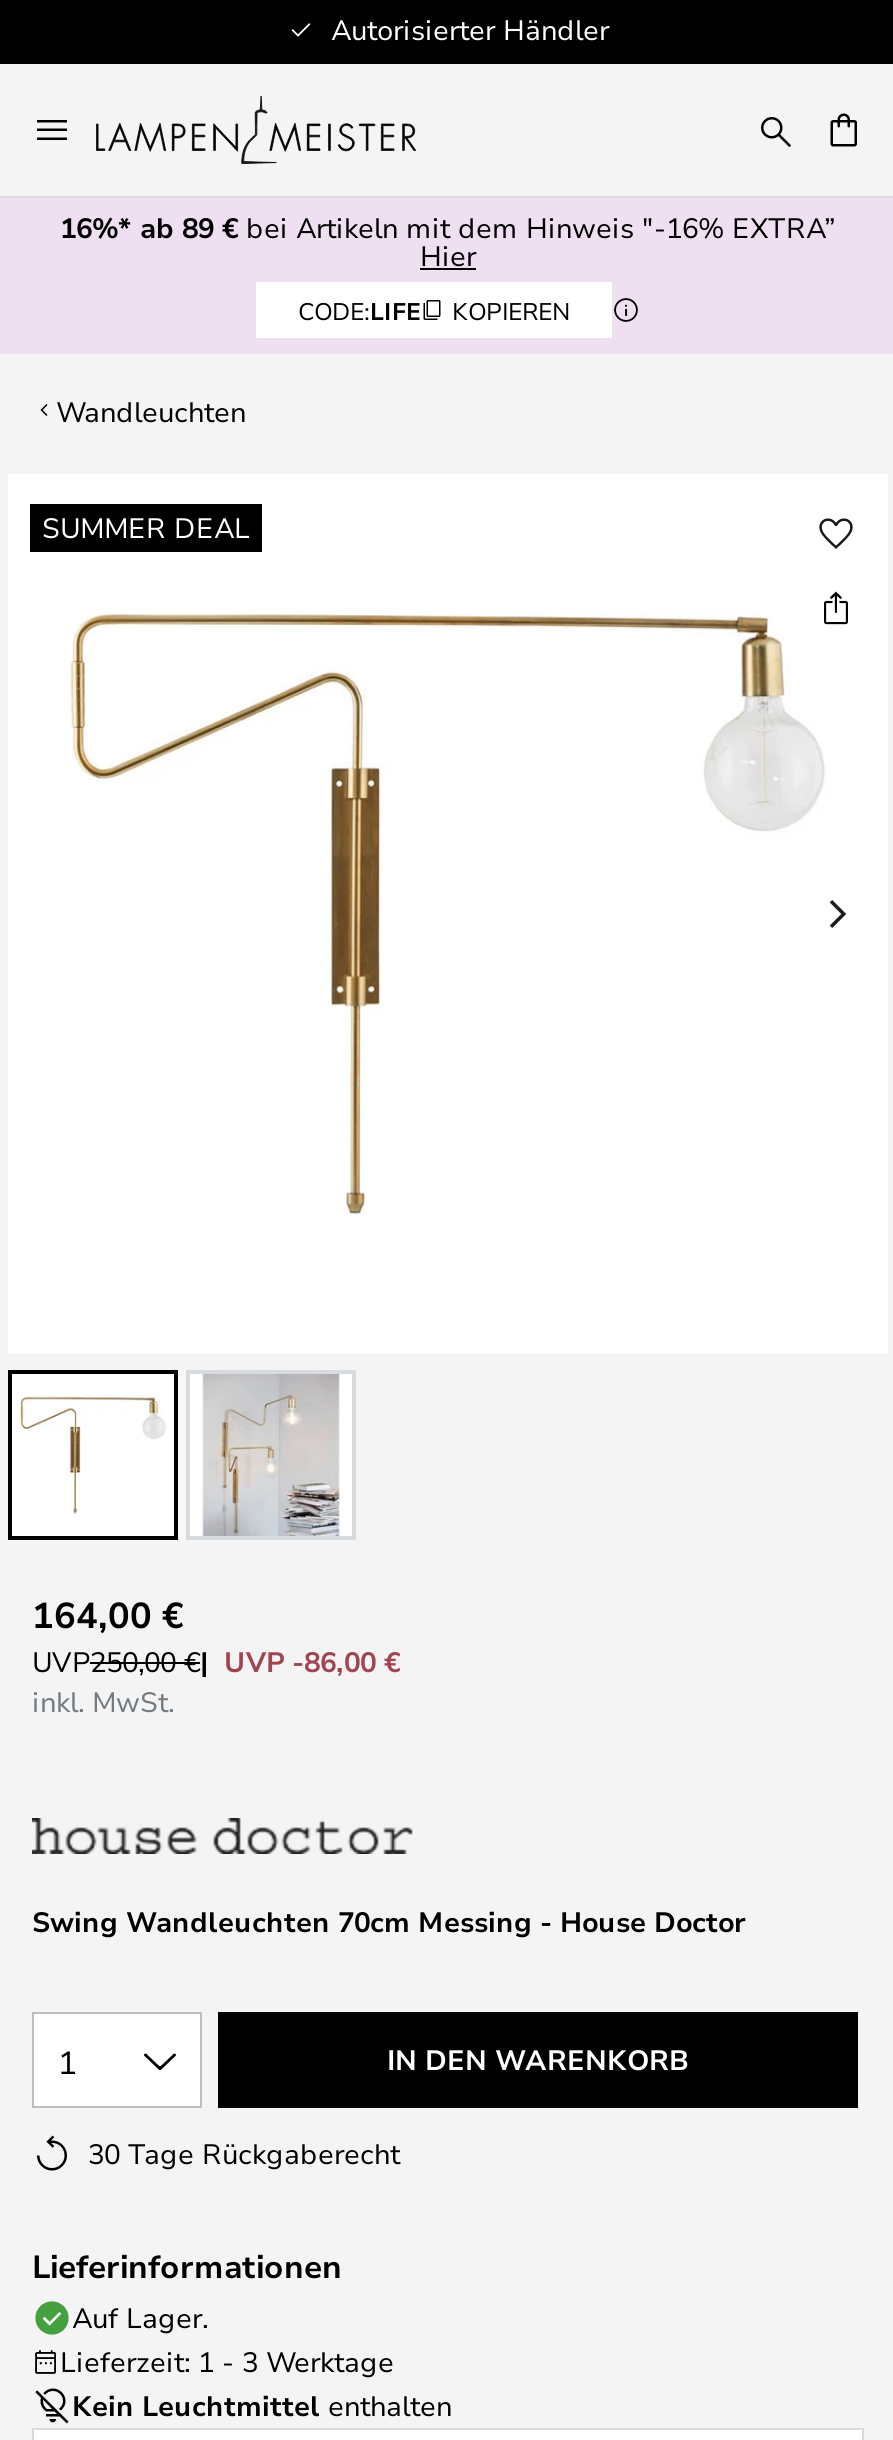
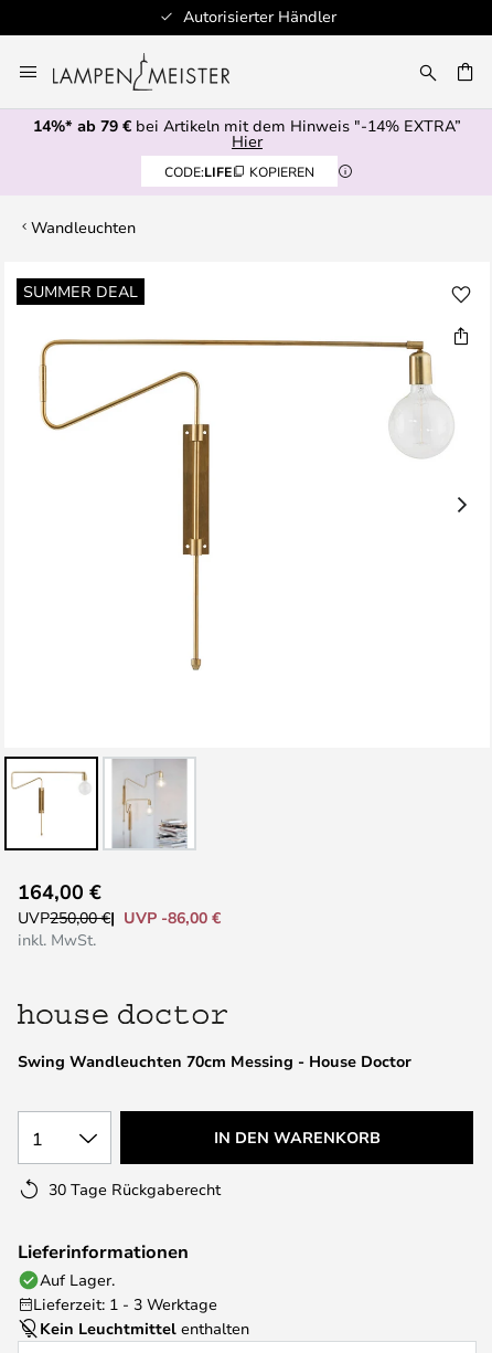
- 16%* ab 89 €bei Artikeln mit dem Hinweis "-16% EXTRA”
+ 14%* ab 79 €bei Artikeln mit dem Hinweis "-14% EXTRA”
